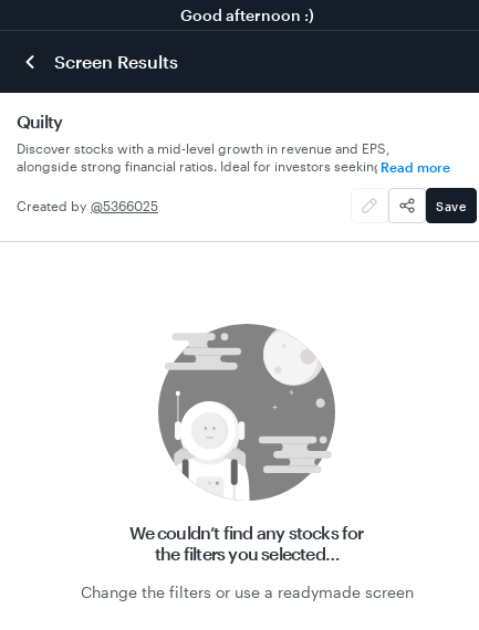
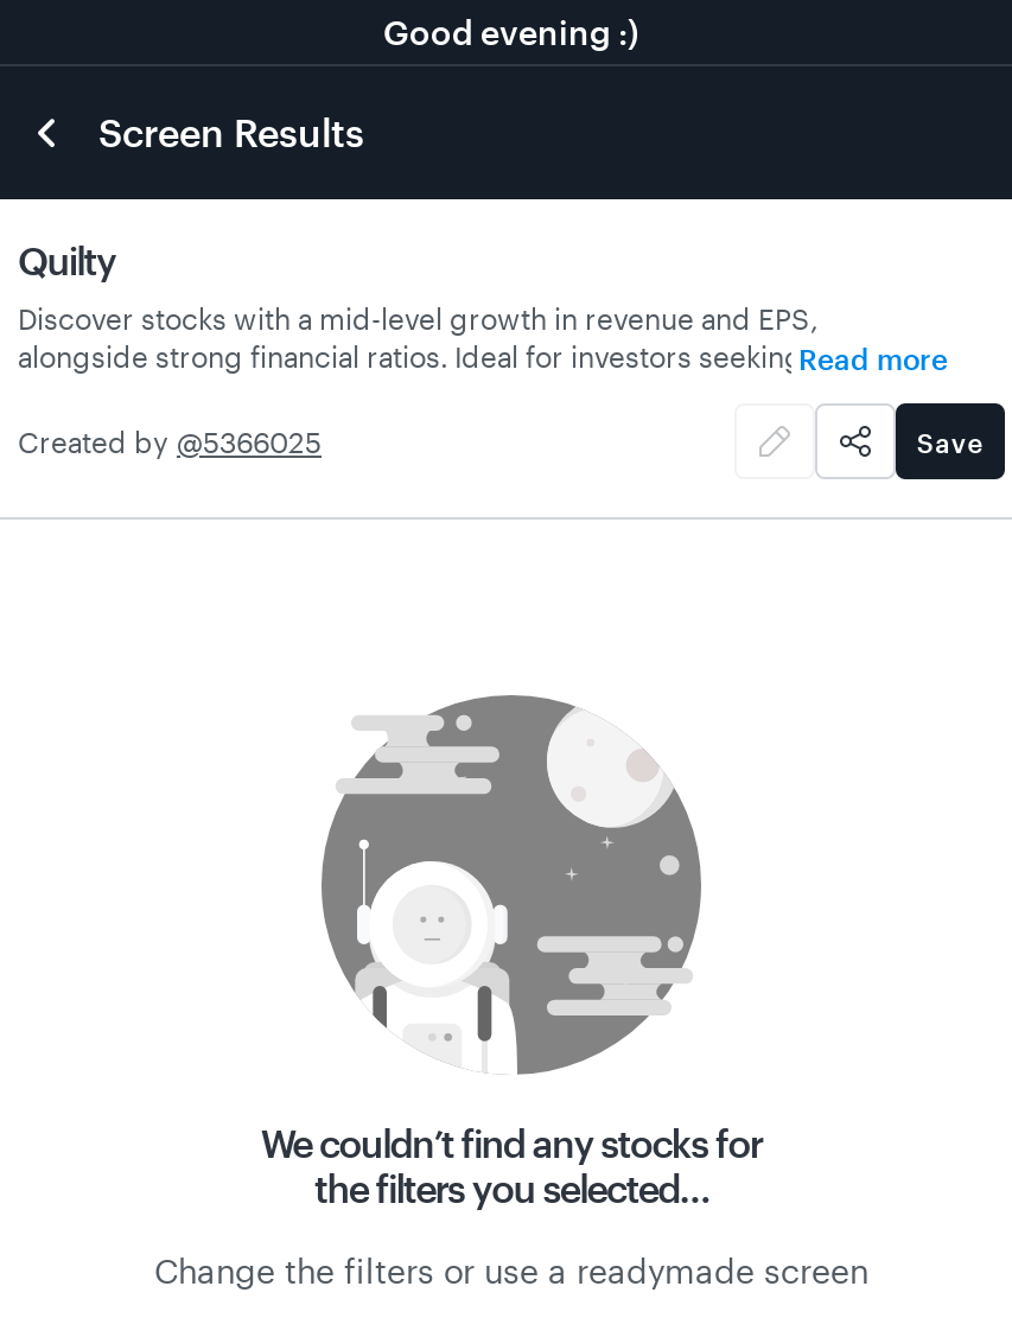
- Good afternoon :)
+ Good evening :)
